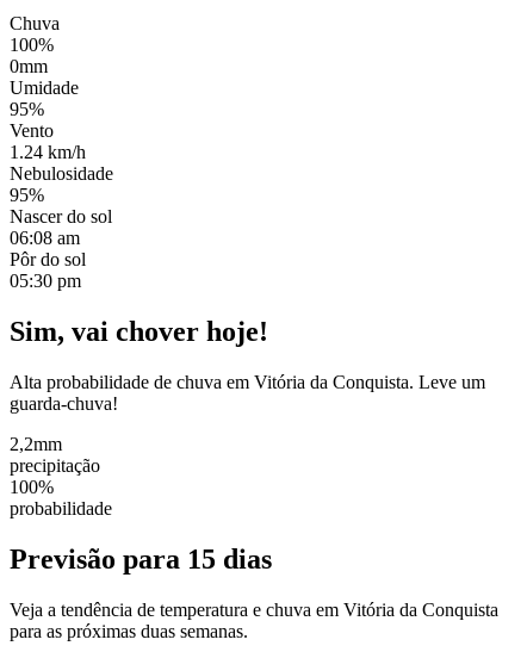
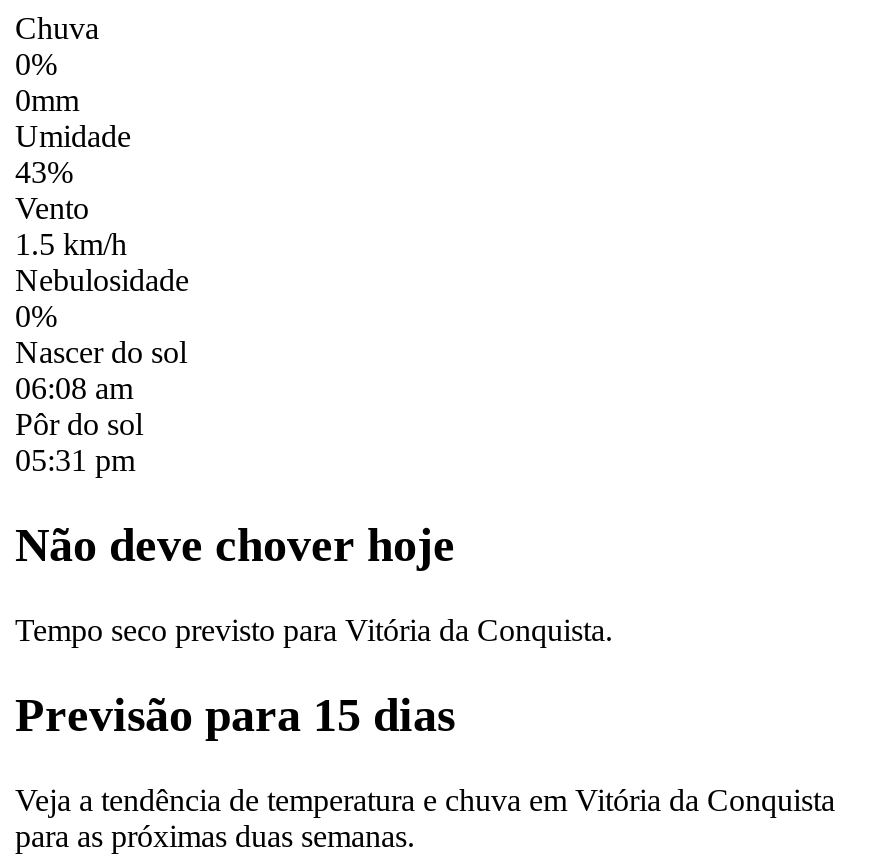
- 100%
+ 0%

- 95%
+ 43%

- 1.24 km/h
+ 1.5 km/h

- 95%
+ 0%

- 05:30 pm
- Sim, vai chover hoje!
- Alta probabilidade de chuva em Vitória da Conquista. Leve um
- guarda-chuva!
- 2,2mm
- precipitação
- 100%
- probabilidade
+ 05:31 pm
+ Não deve chover hoje
+ Tempo seco previsto para Vitória da Conquista.
